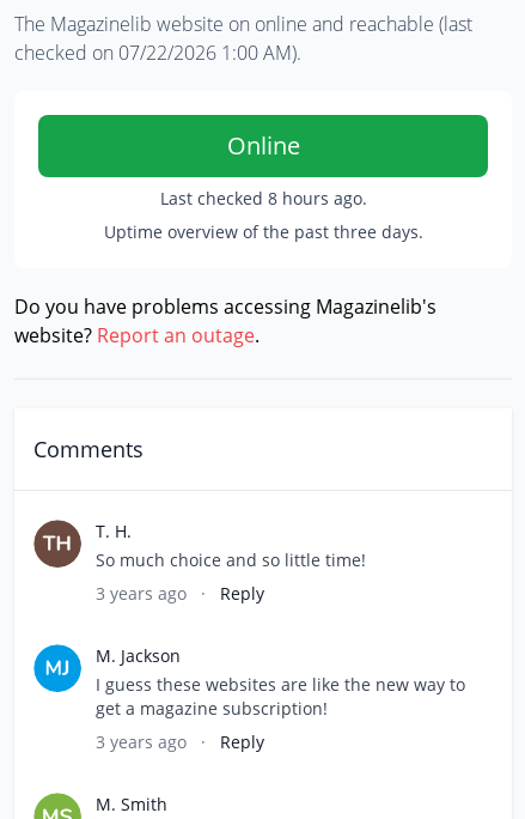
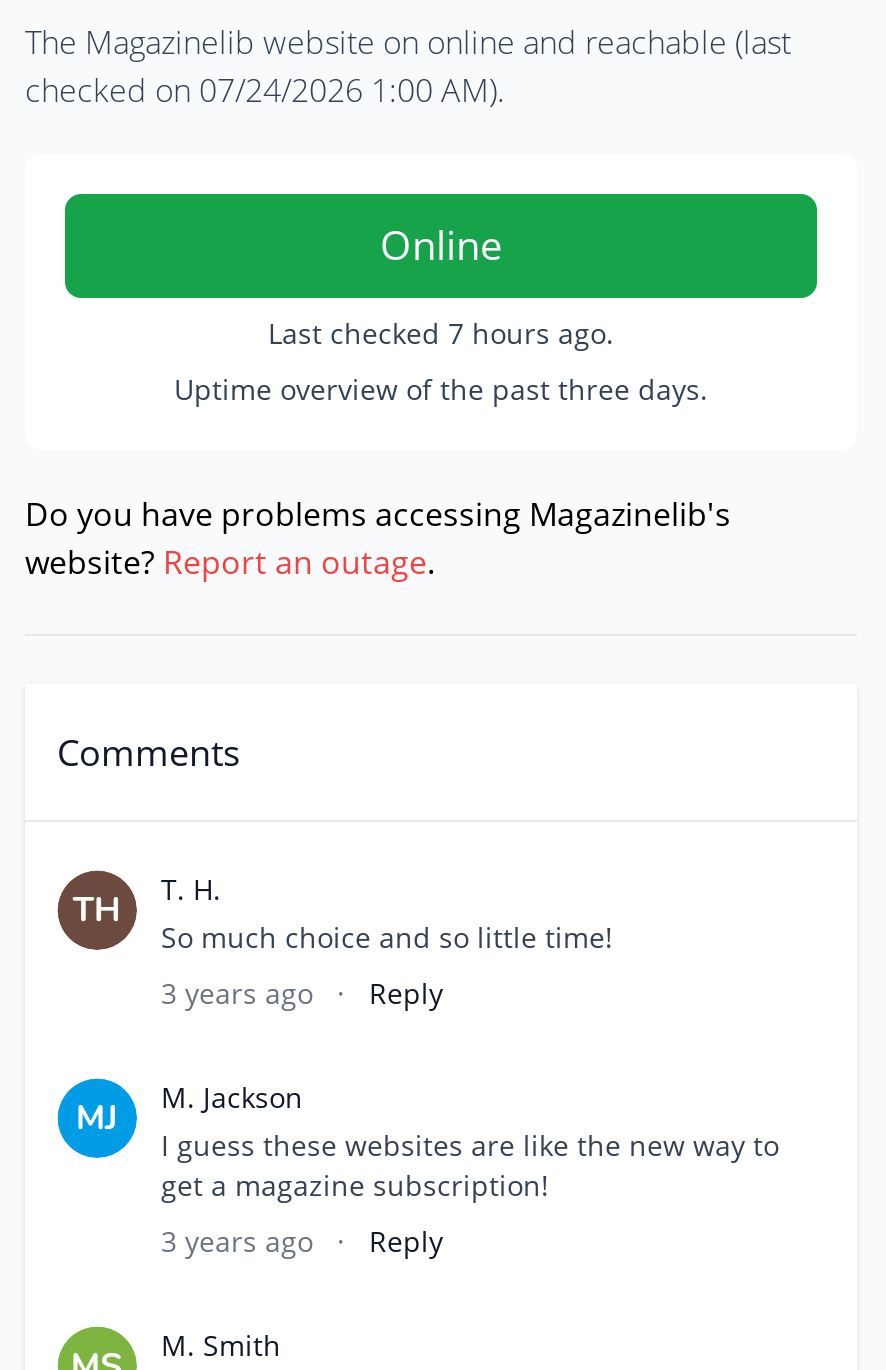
- checked on 07/22/2026 1:00 AM).
+ checked on 07/24/2026 1:00 AM).

- Last checked 8 hours ago.
+ Last checked 7 hours ago.
